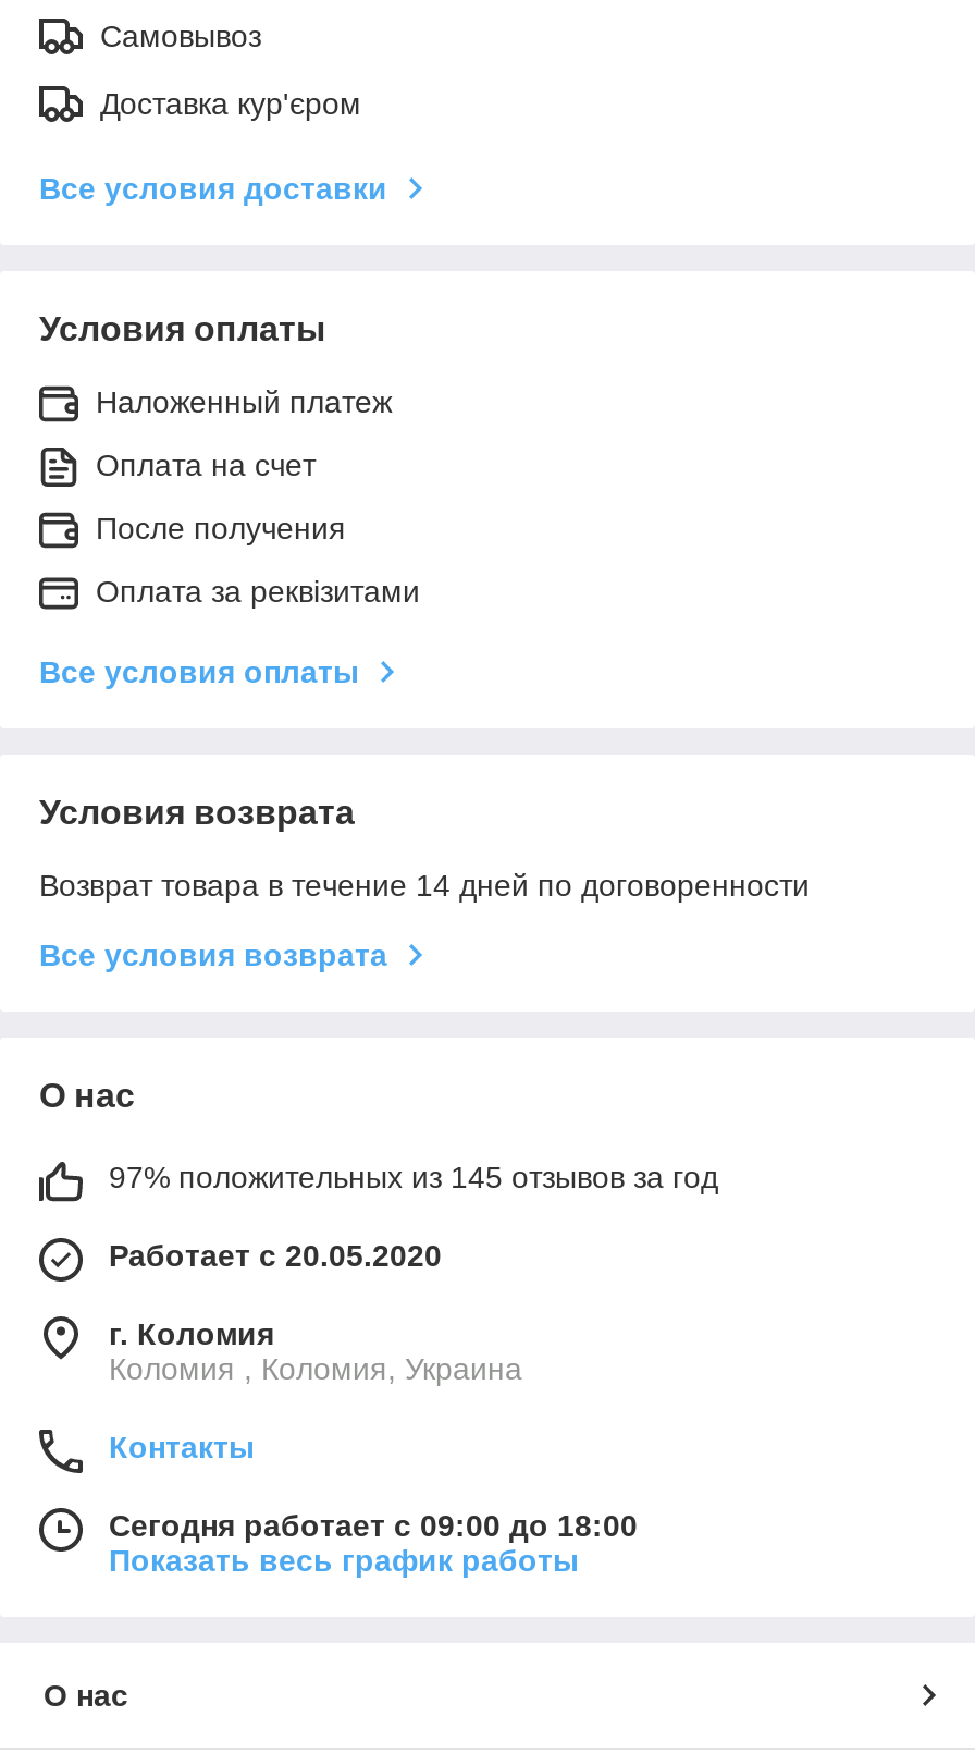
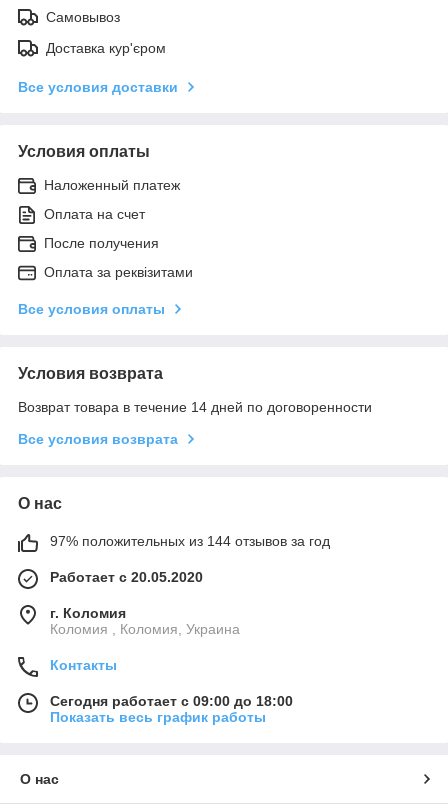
- 97% положительных из 145 отзывов за год
+ 97% положительных из 144 отзывов за год
